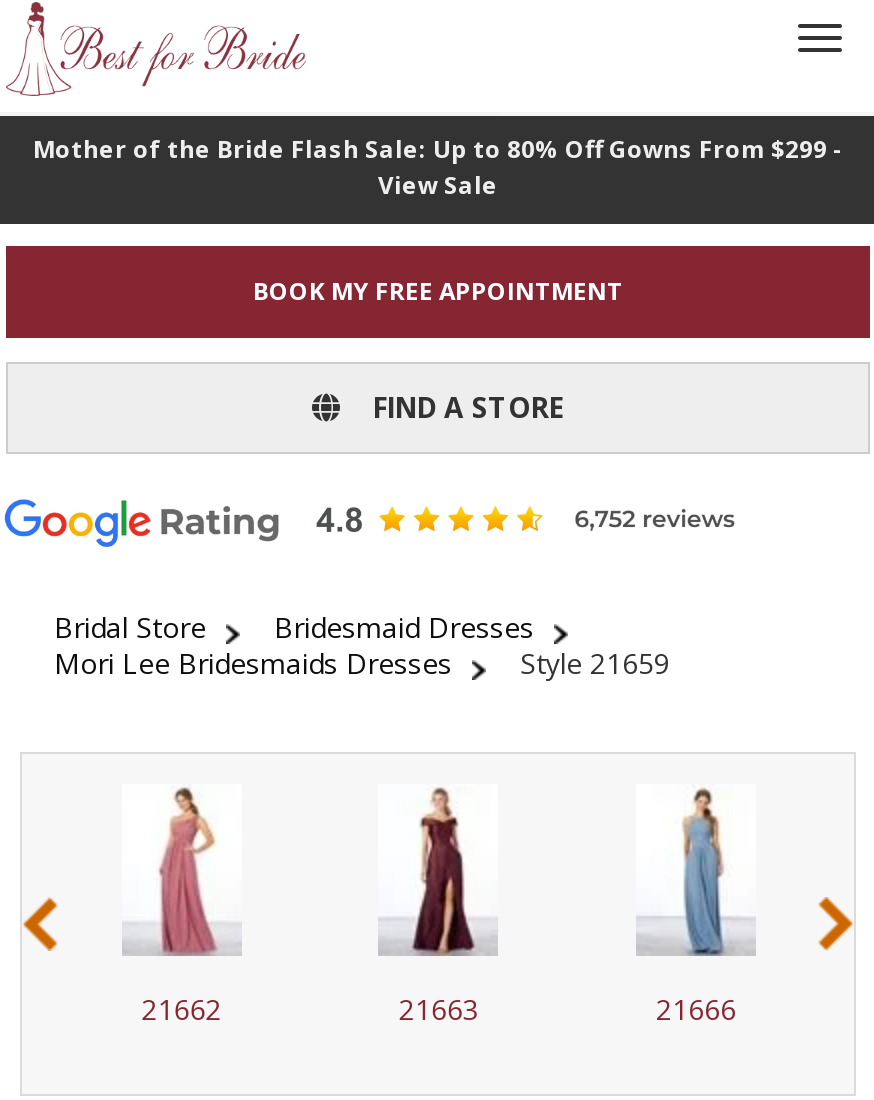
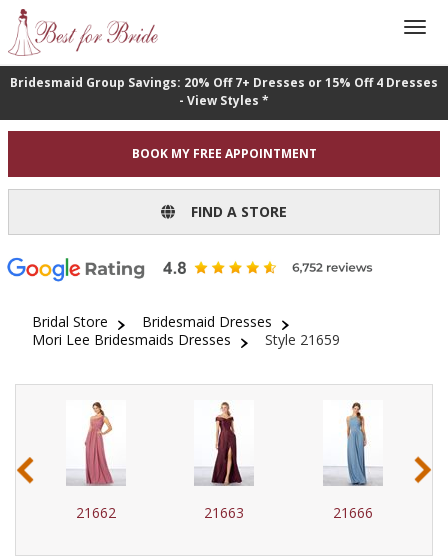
- Mother of the Bride Flash Sale: Up to 80% Off Gowns From $299 -
- View Sale
+ Bridesmaid Group Savings: 20% Off 7+ Dresses or 15% Off 4 Dresses
+ - View Styles *
